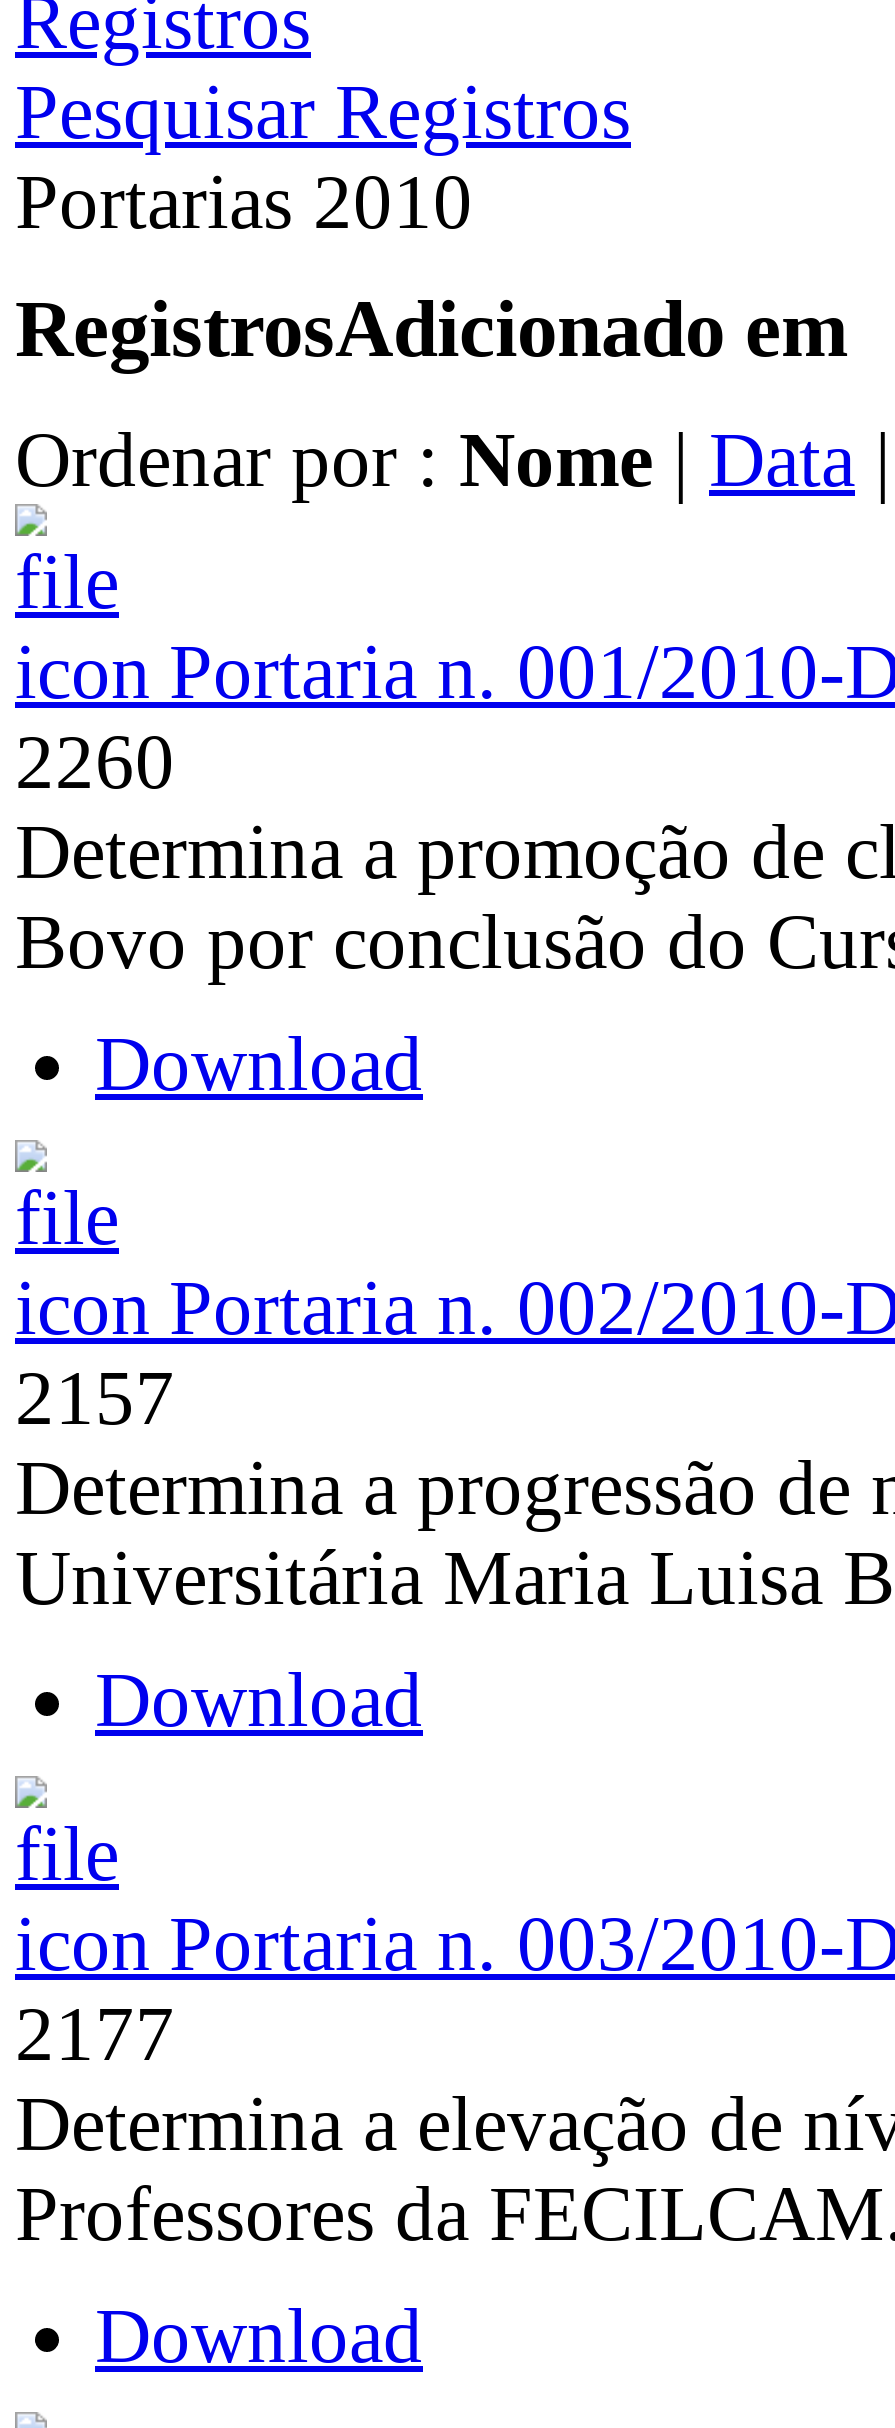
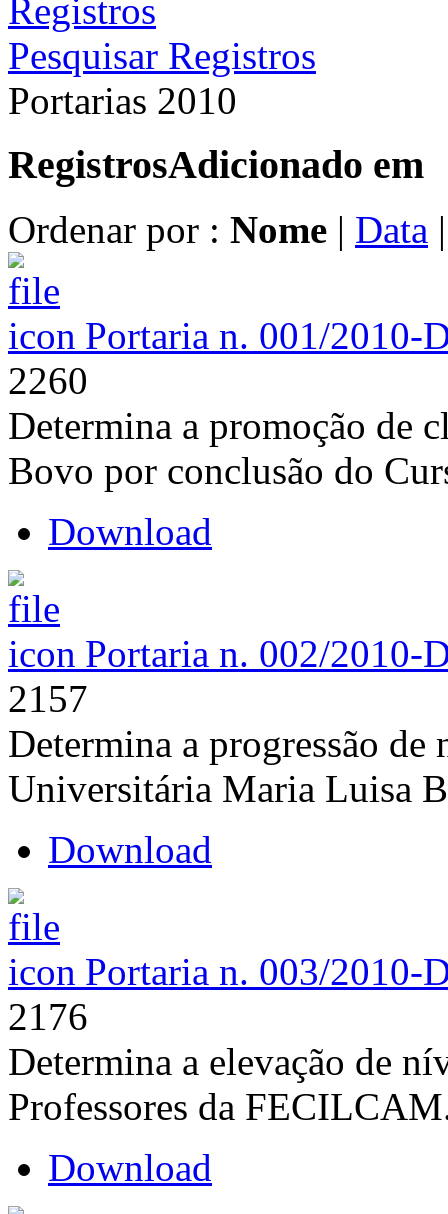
- 2177
+ 2176
